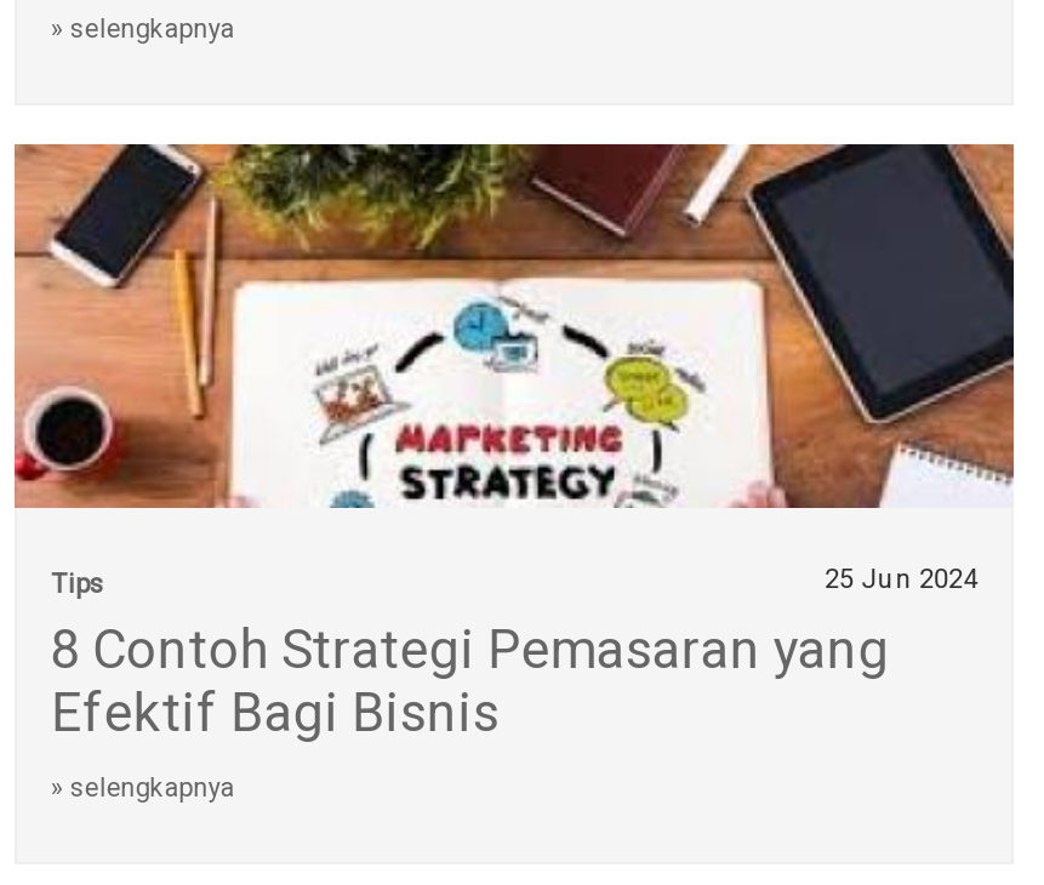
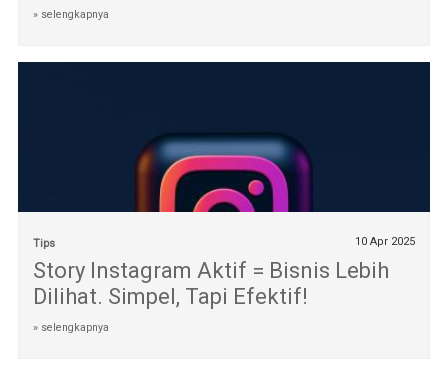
- [image]
- 25 Jun 2024
- 8 Contoh Strategi Pemasaran yang
- Efektif Bagi Bisnis
+ [image]
+ 10 Apr 2025
+ Story Instagram Aktif = Bisnis Lebih
+ Dilihat. Simpel, Tapi Efektif!
